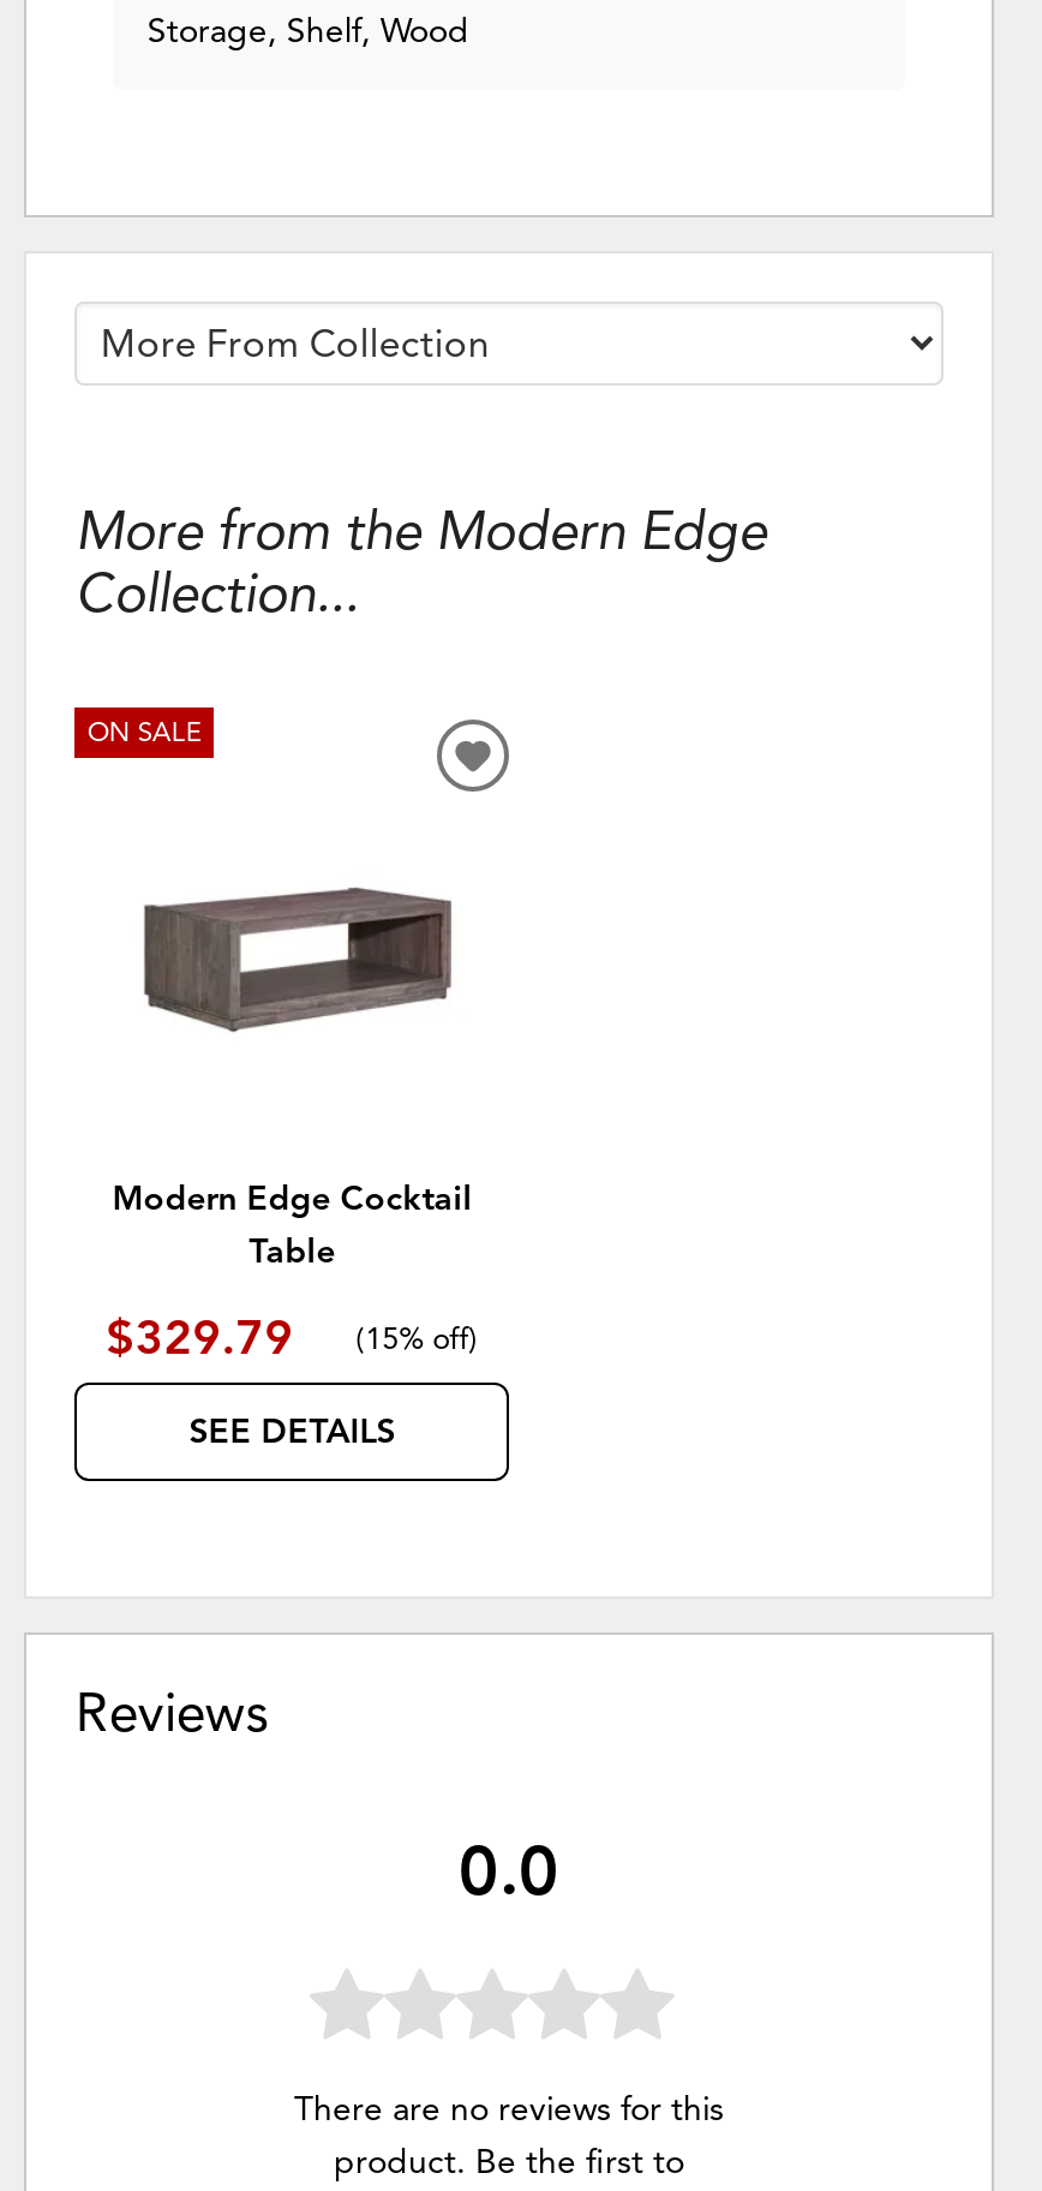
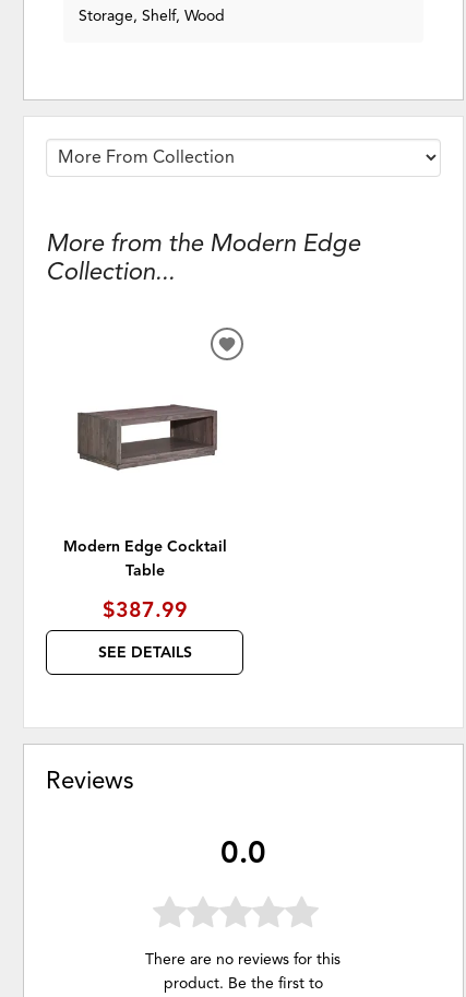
- ON SALE

- $329.79
- (15% off)
+ $387.99
